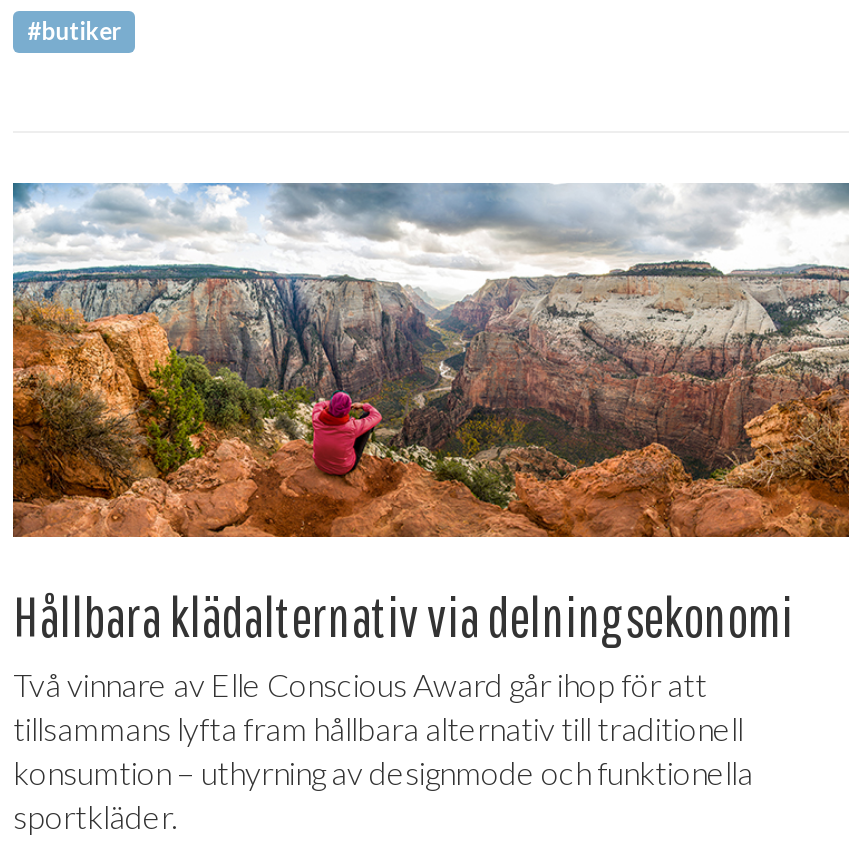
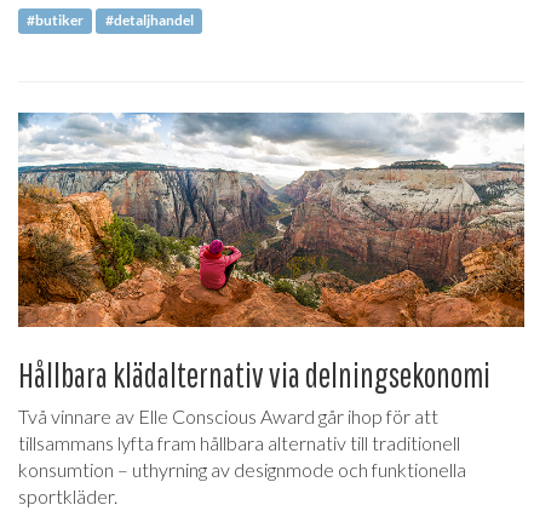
+ #detaljhandel
